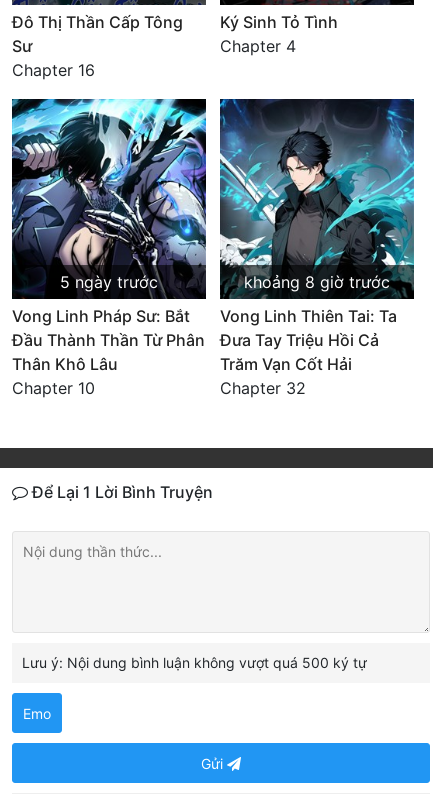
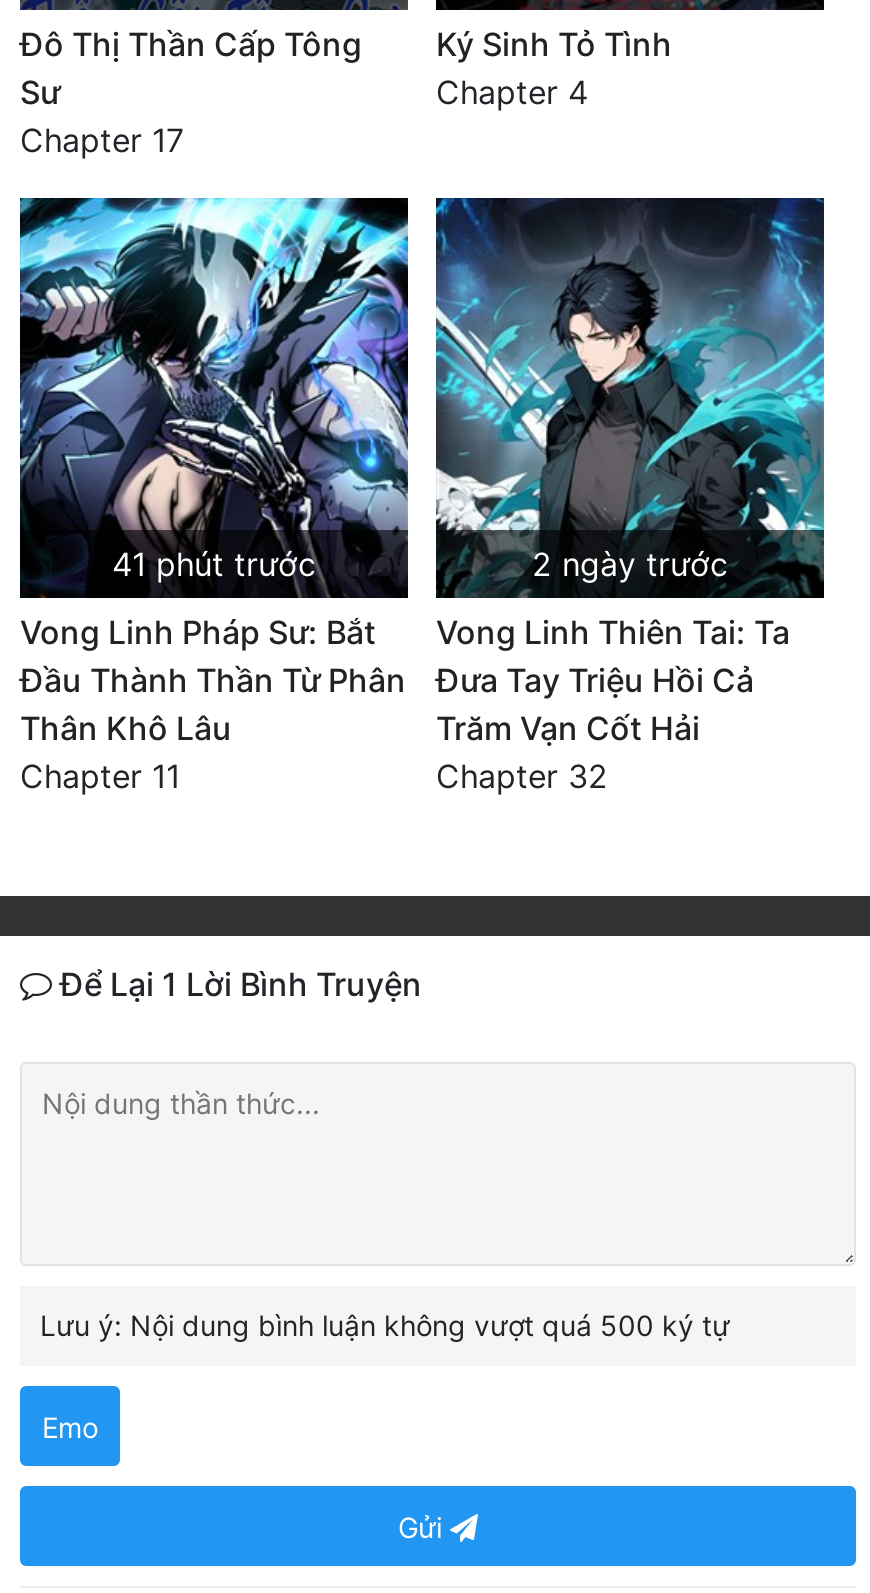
- Chapter 16
+ Chapter 17

- 5 ngày trước
+ 41 phút trước

- khoảng 8 giờ trước
+ 2 ngày trước

- Chapter 10
+ Chapter 11
